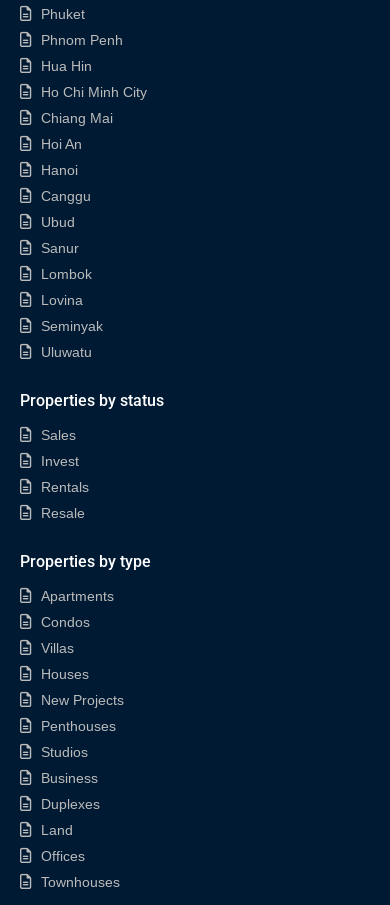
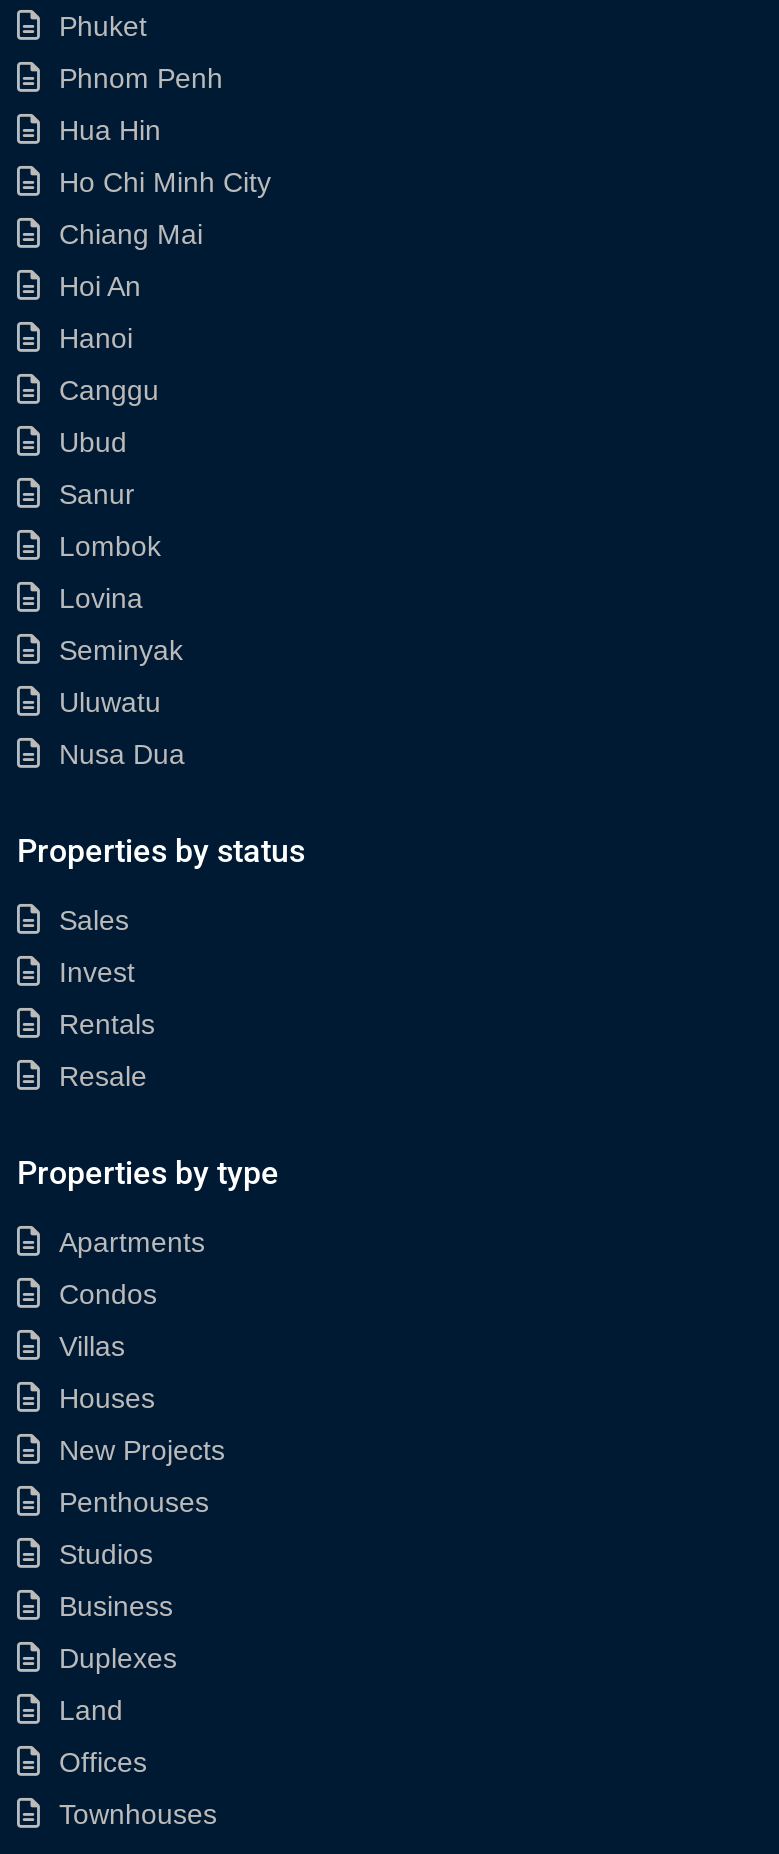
+ Nusa Dua
